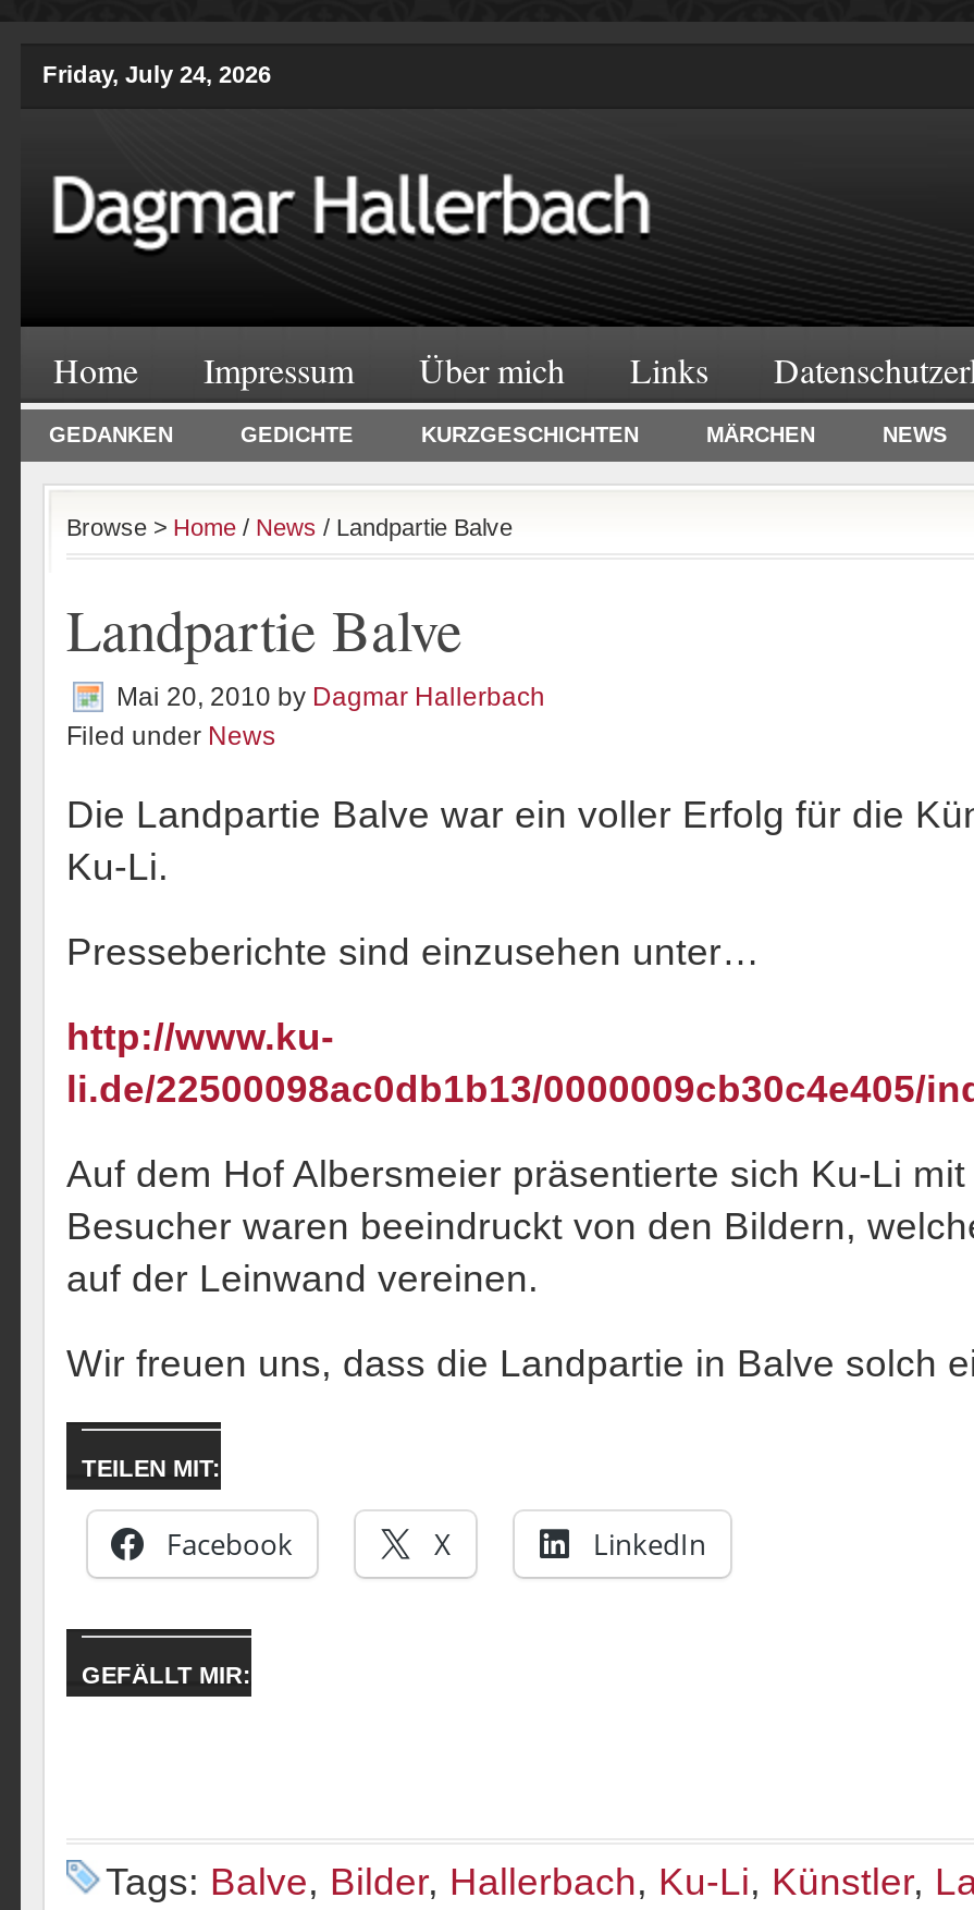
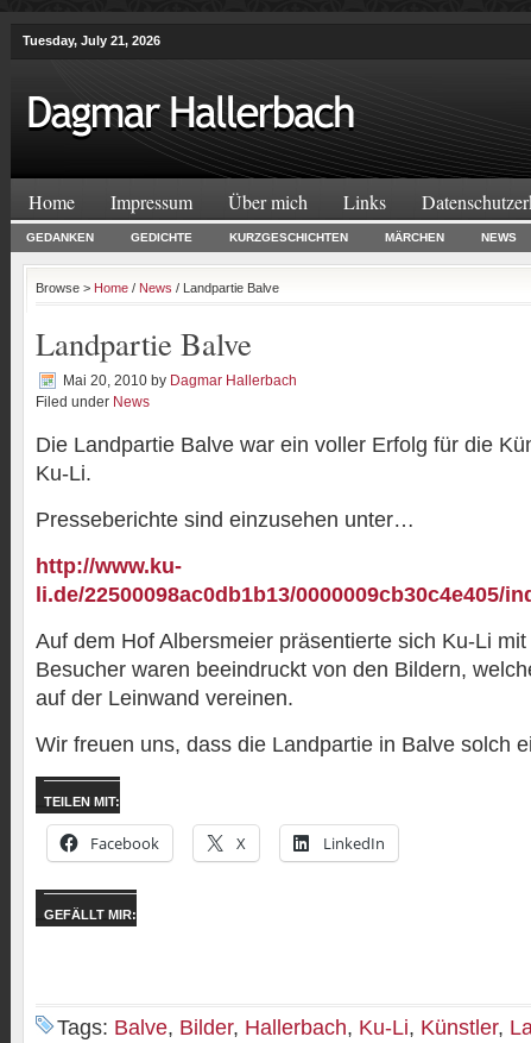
- Friday, July 24, 2026
+ Tuesday, July 21, 2026
